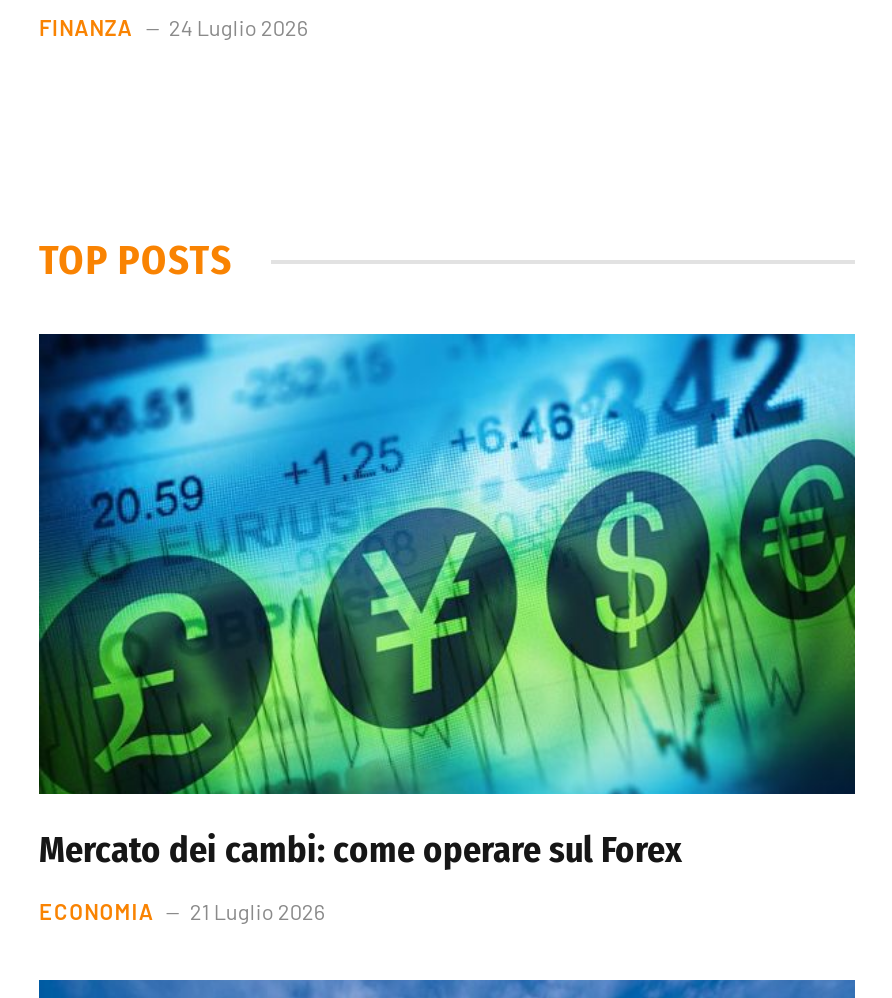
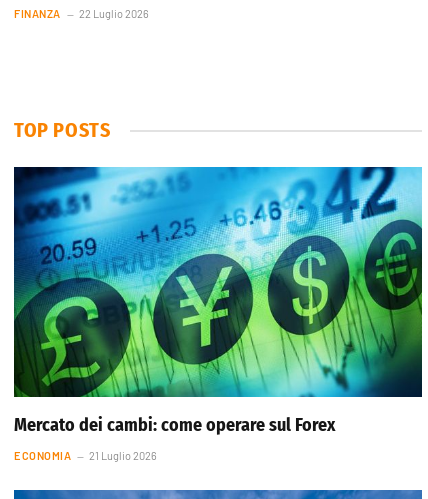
- FINANZA 24 Luglio 2026
+ FINANZA 22 Luglio 2026
